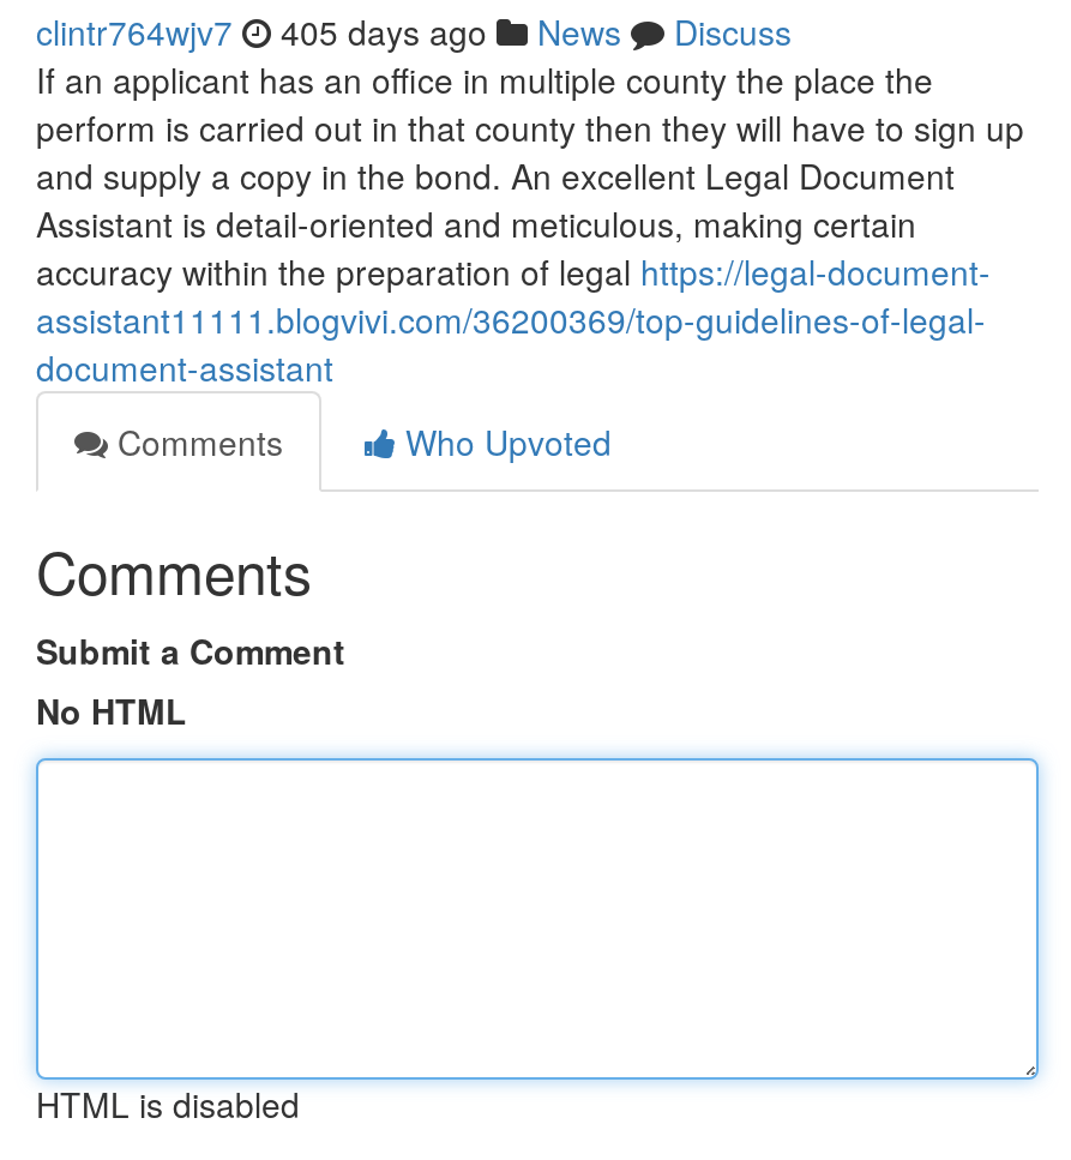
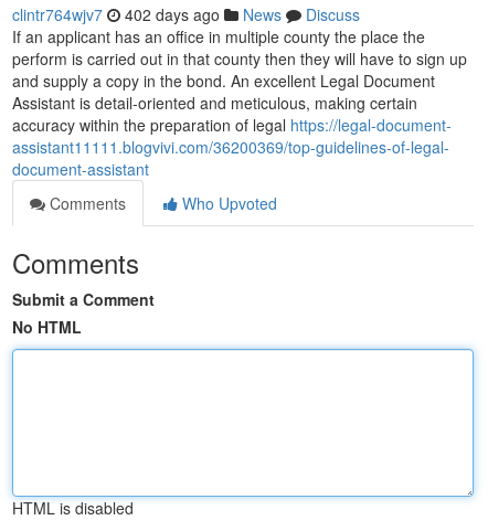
- clintr764wjv7 405 days ago News Discuss
+ clintr764wjv7 402 days ago News Discuss
